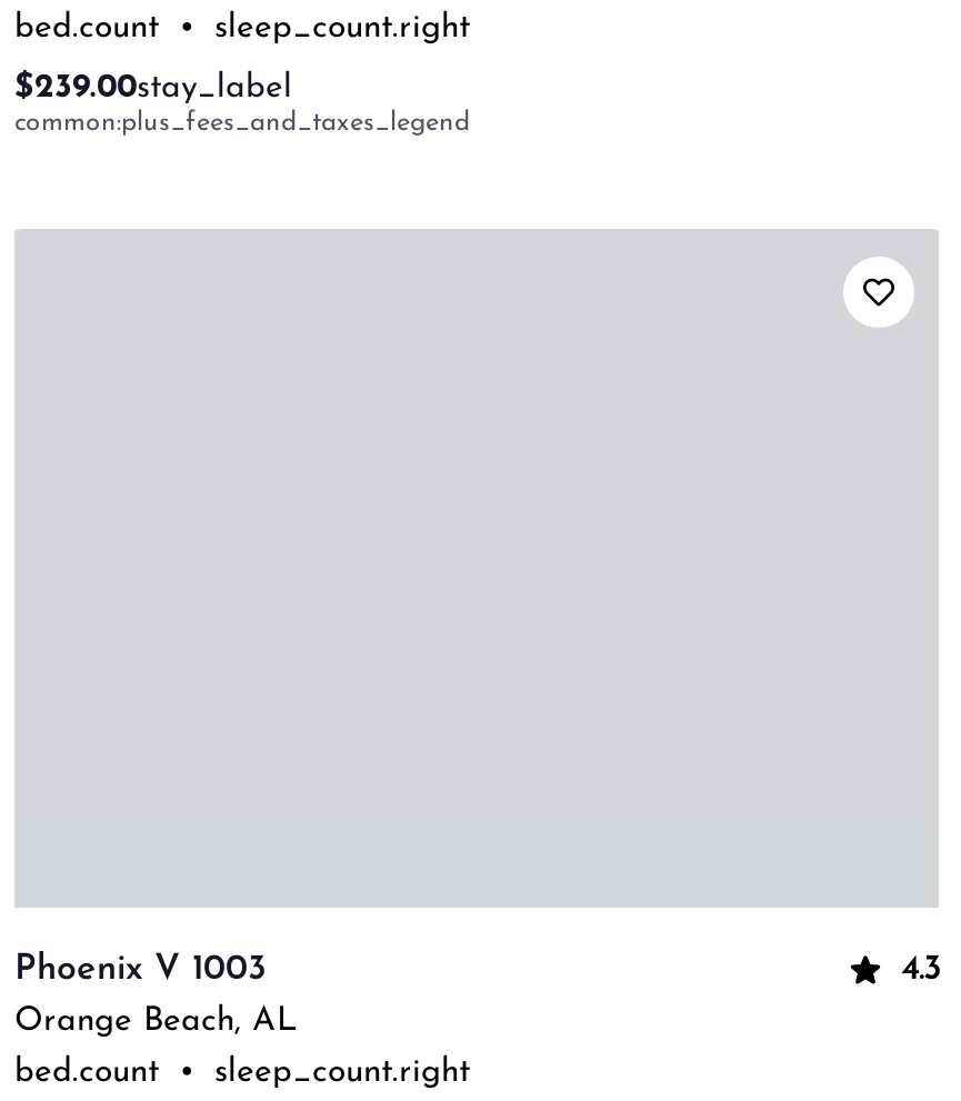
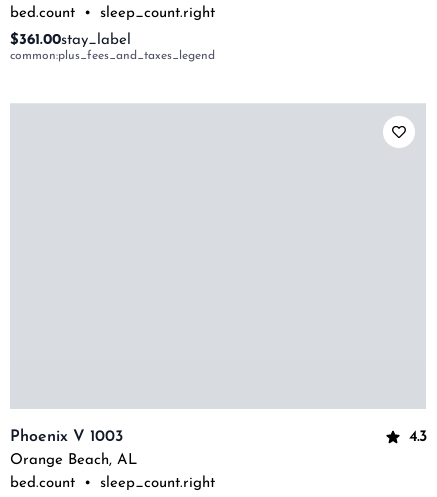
- $239.00stay_label
+ $361.00stay_label
